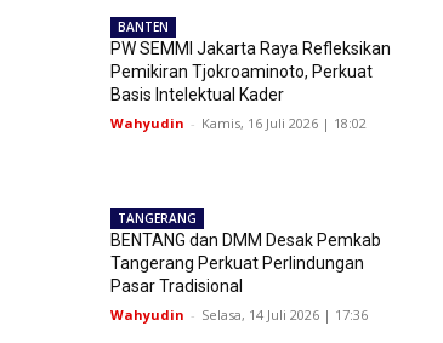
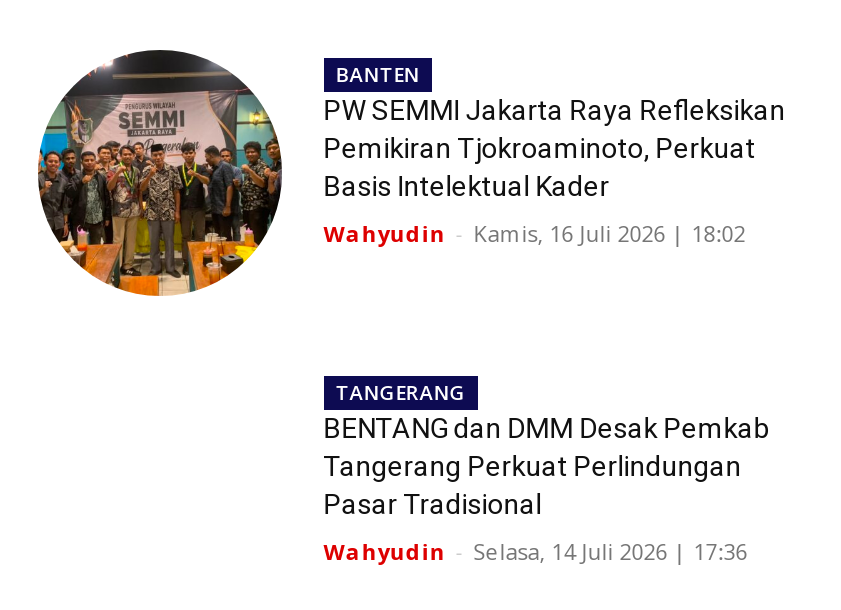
+ [image]
